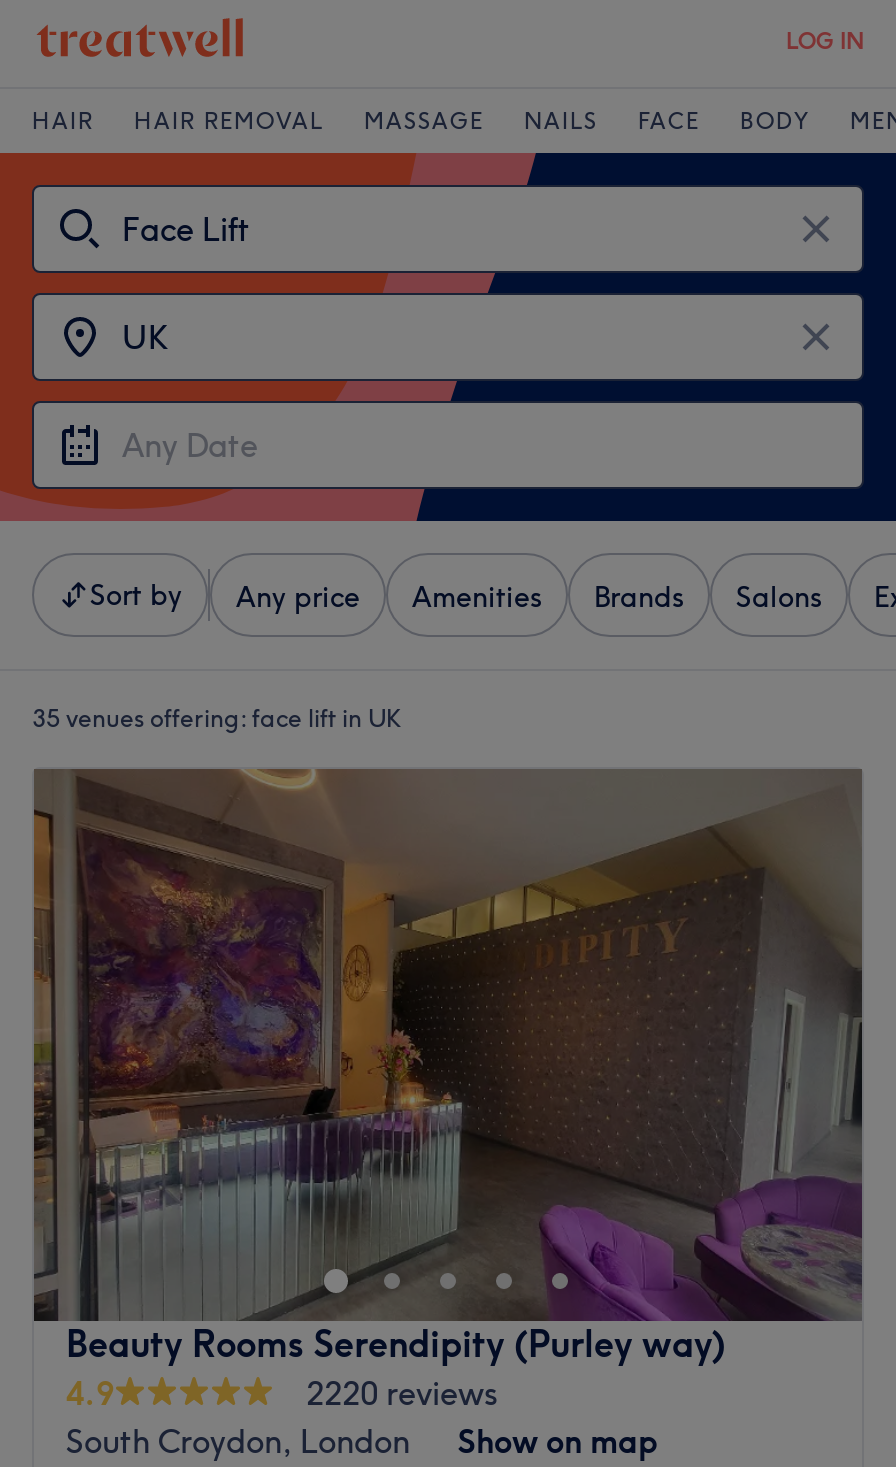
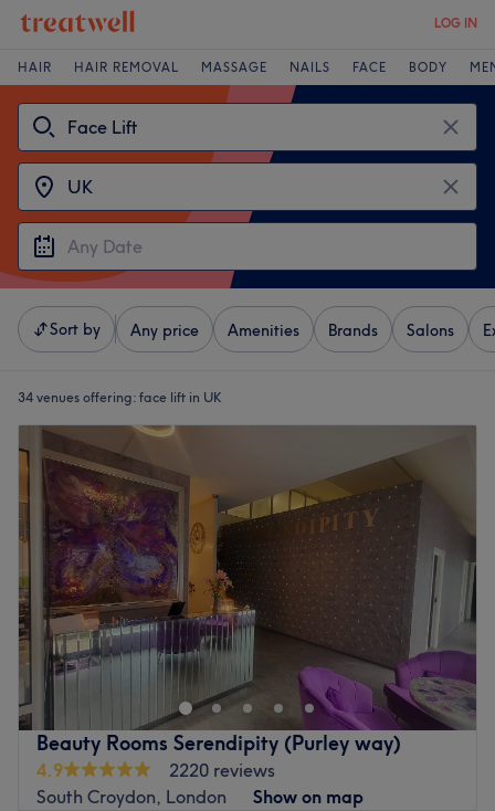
- 35 venues offering: face lift in UK
+ 34 venues offering: face lift in UK
